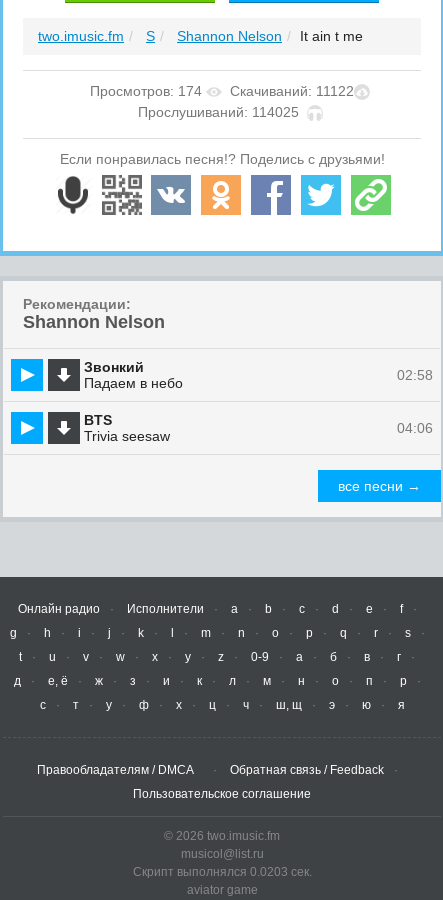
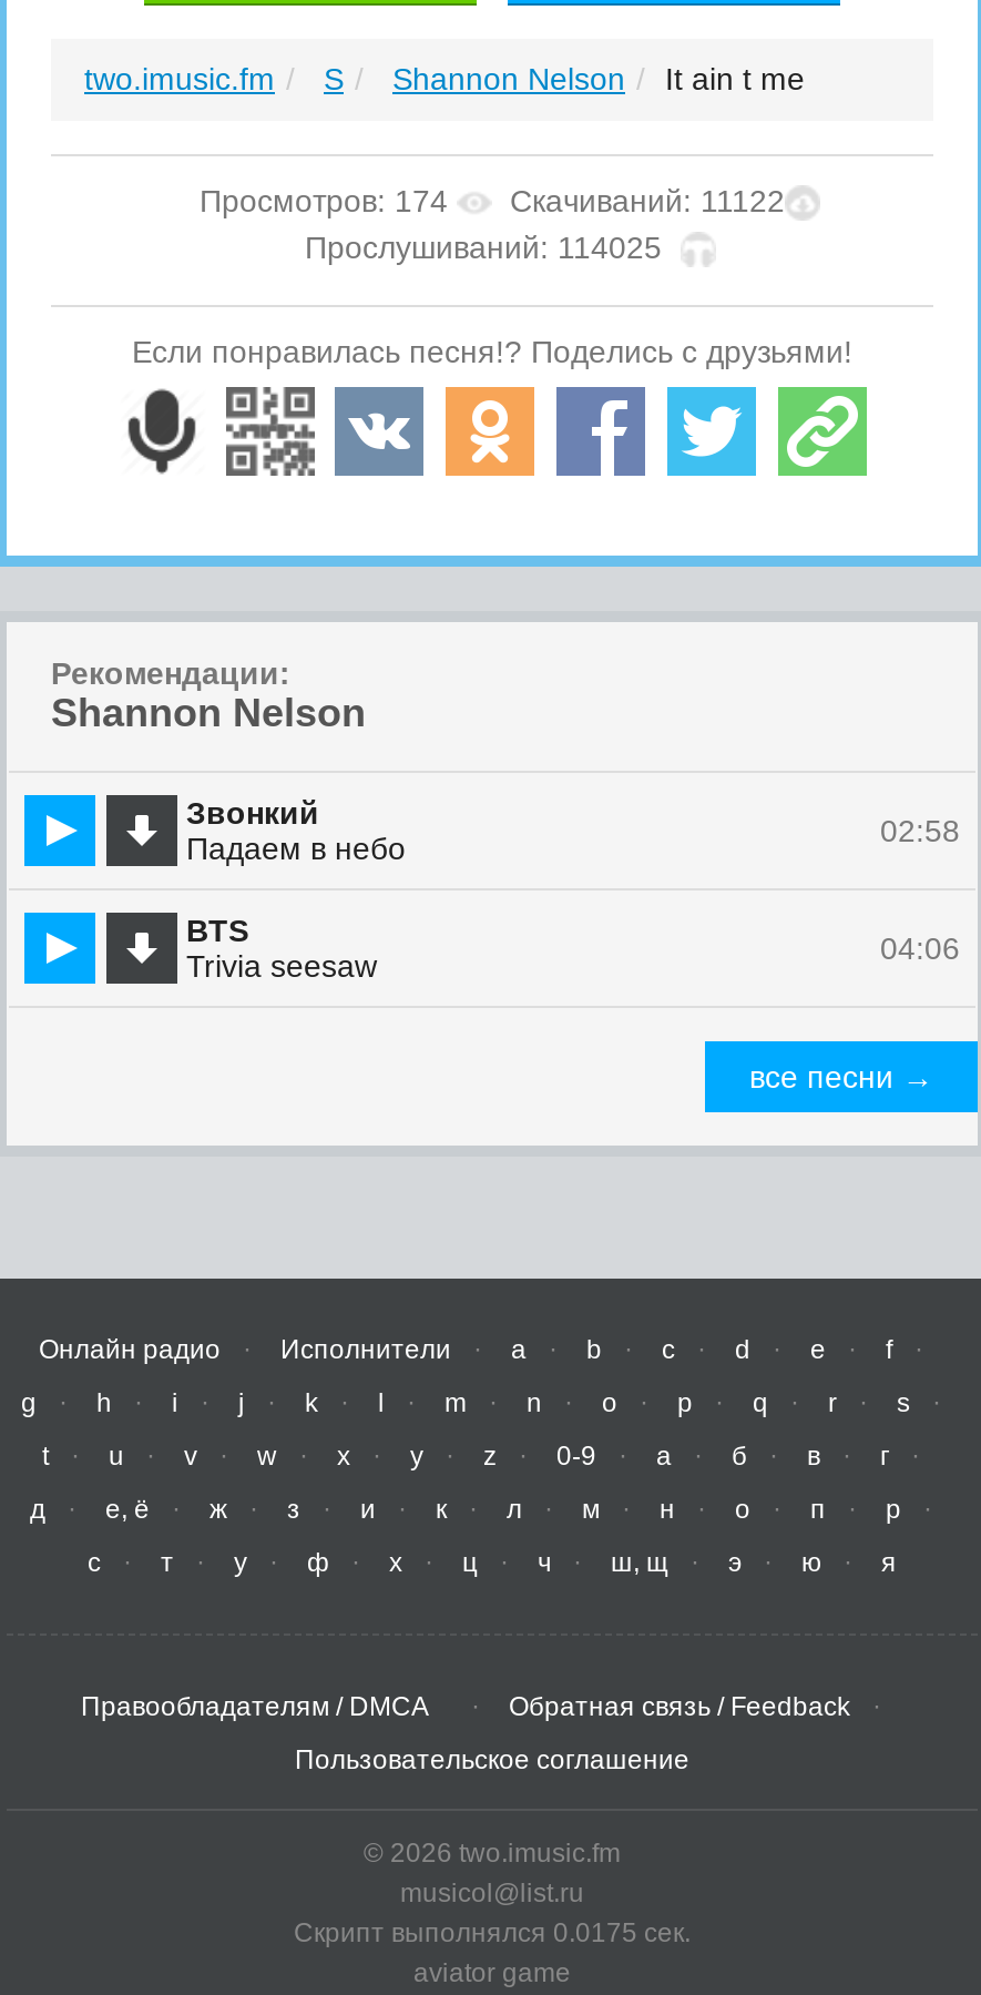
- Скрипт выполнялся 0.0203 сек.
+ Скрипт выполнялся 0.0175 сек.
